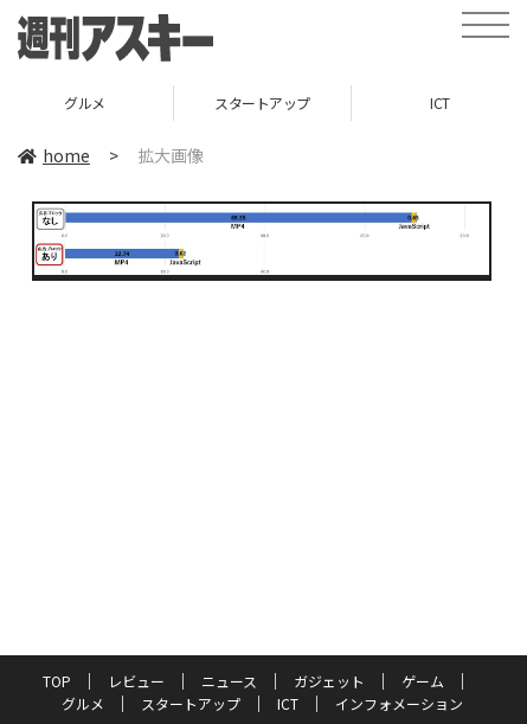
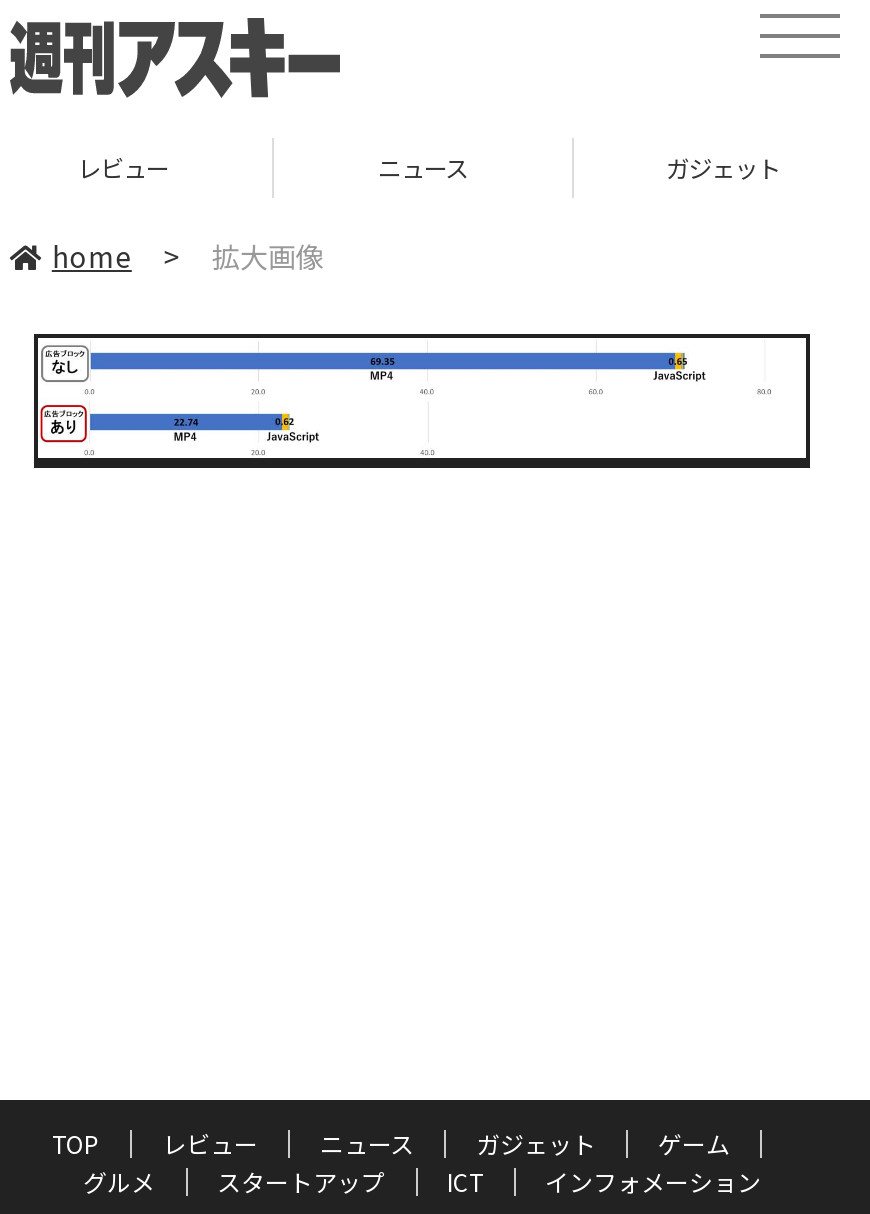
- グルメ
- スタートアップ
- ICT
+ レビュー
+ ニュース
+ ガジェット
